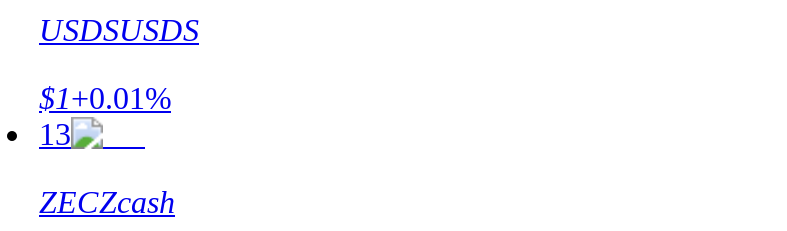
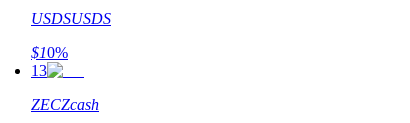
- $1+0.01%
+ $10%
